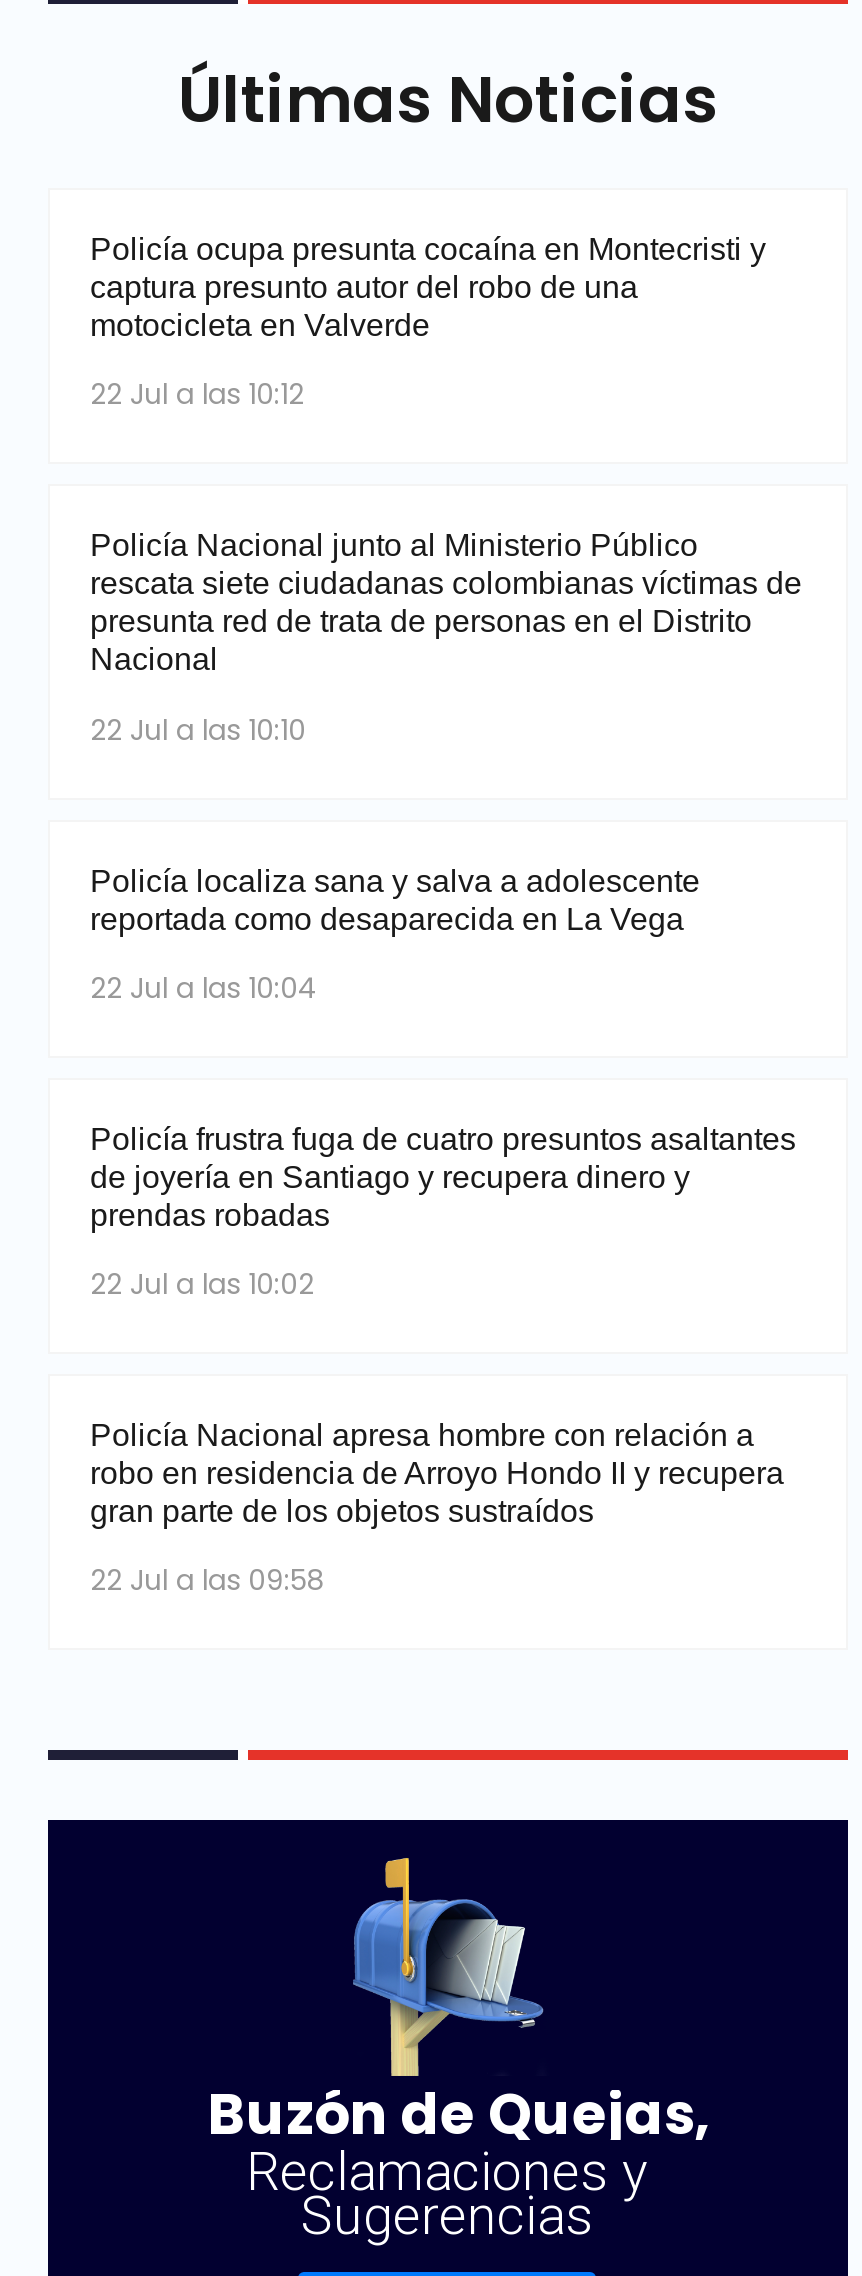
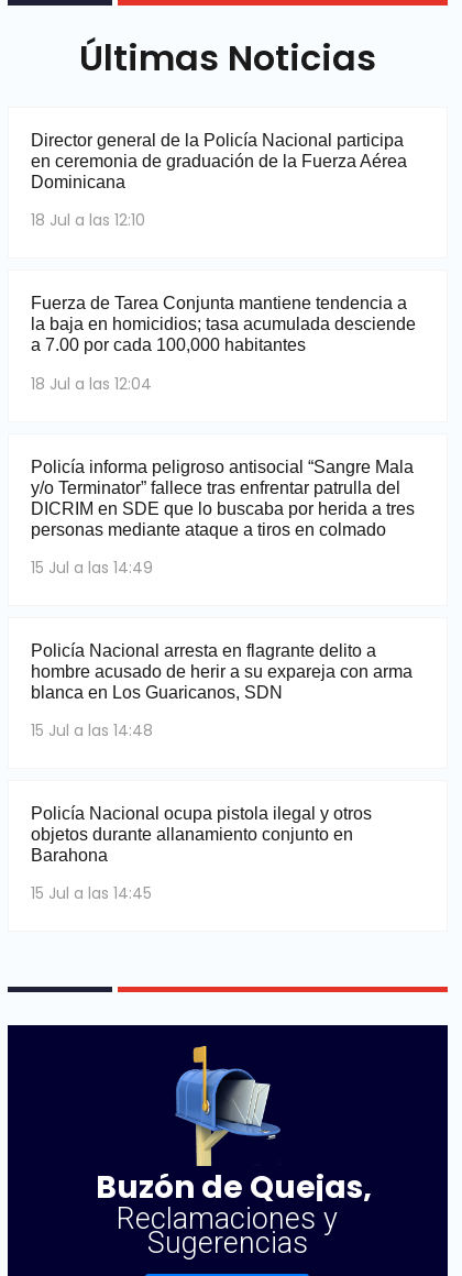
- Policía ocupa presunta cocaína en Montecristi y
- captura presunto autor del robo de una
- motocicleta en Valverde
+ Director general de la Policía Nacional participa
+ en ceremonia de graduación de la Fuerza Aérea
+ Dominicana

- 22 Jul a las 10:12
+ 18 Jul a las 12:10

- Policía Nacional junto al Ministerio Público
- rescata siete ciudadanas colombianas víctimas de
- presunta red de trata de personas en el Distrito
- Nacional
+ Fuerza de Tarea Conjunta mantiene tendencia a
+ la baja en homicidios; tasa acumulada desciende
+ a 7.00 por cada 100,000 habitantes

- 22 Jul a las 10:10
+ 18 Jul a las 12:04

- Policía localiza sana y salva a adolescente
- reportada como desaparecida en La Vega
+ Policía informa peligroso antisocial “Sangre Mala
+ y/o Terminator” fallece tras enfrentar patrulla del
+ DICRIM en SDE que lo buscaba por herida a tres
+ personas mediante ataque a tiros en colmado

- 22 Jul a las 10:04
+ 15 Jul a las 14:49

- Policía frustra fuga de cuatro presuntos asaltantes
- de joyería en Santiago y recupera dinero y
- prendas robadas
+ Policía Nacional arresta en flagrante delito a
+ hombre acusado de herir a su expareja con arma
+ blanca en Los Guaricanos, SDN

- 22 Jul a las 10:02
+ 15 Jul a las 14:48

- Policía Nacional apresa hombre con relación a
- robo en residencia de Arroyo Hondo II y recupera
- gran parte de los objetos sustraídos
+ Policía Nacional ocupa pistola ilegal y otros
+ objetos durante allanamiento conjunto en
+ Barahona

- 22 Jul a las 09:58
+ 15 Jul a las 14:45
